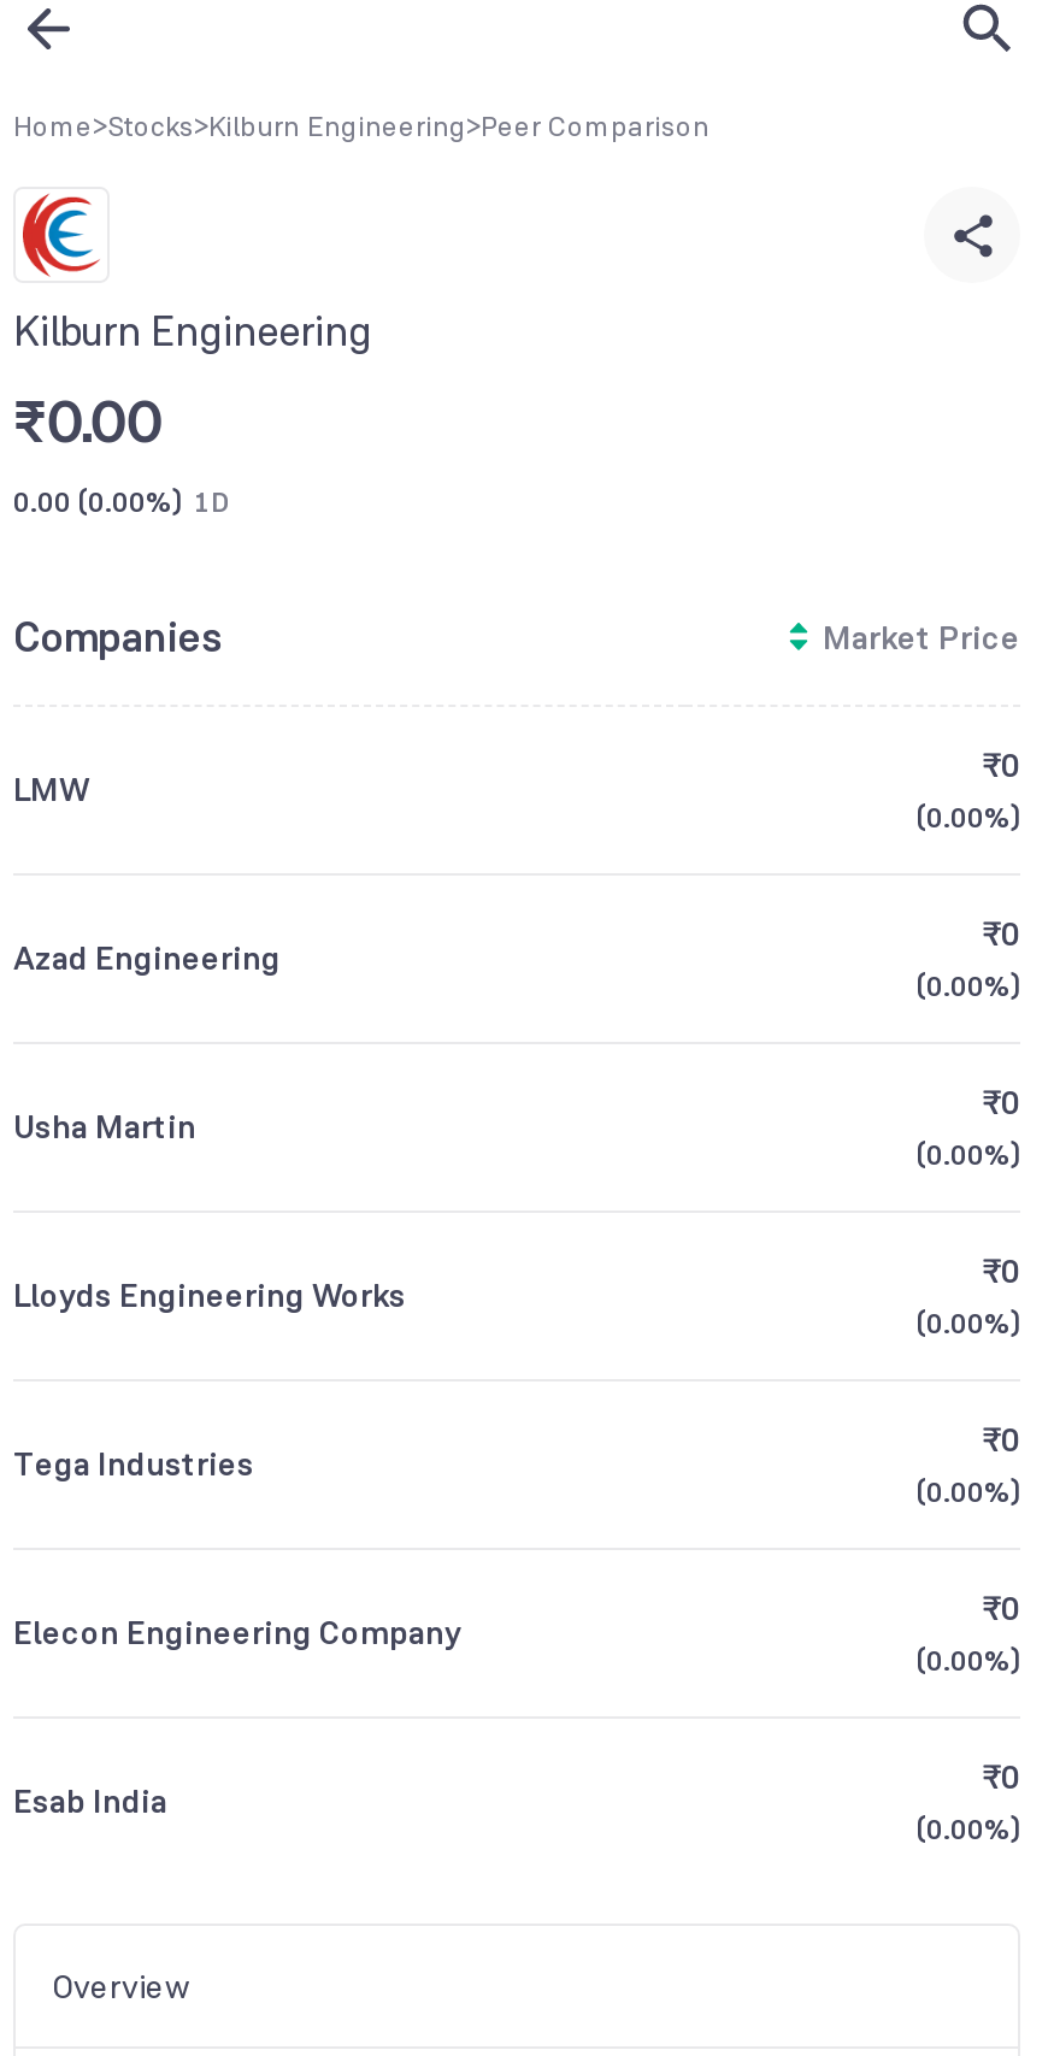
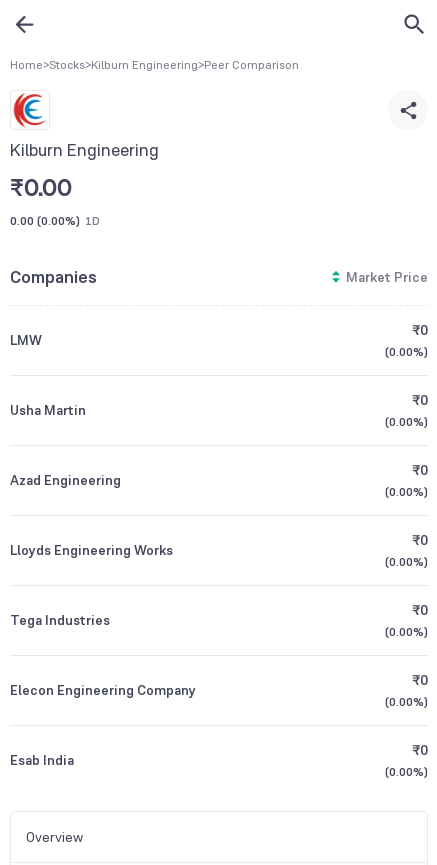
moved down: Azad Engineering

moved up: Usha Martin
